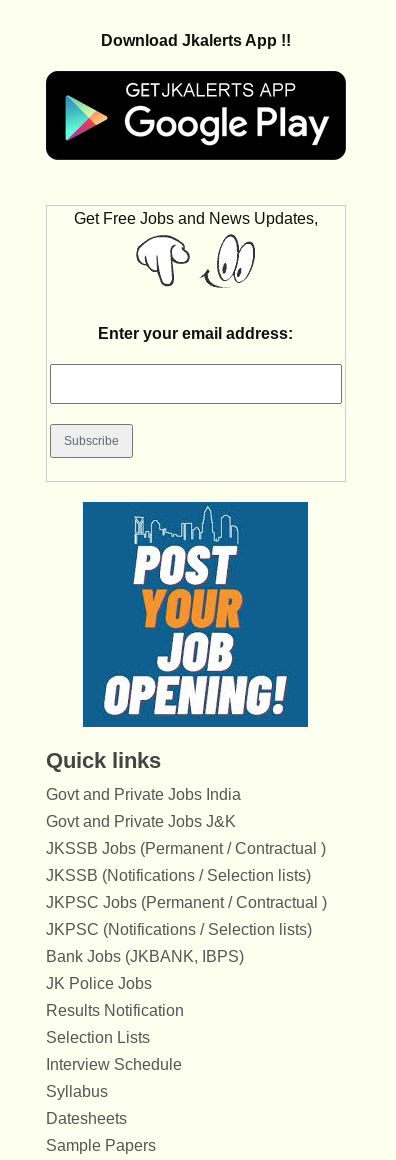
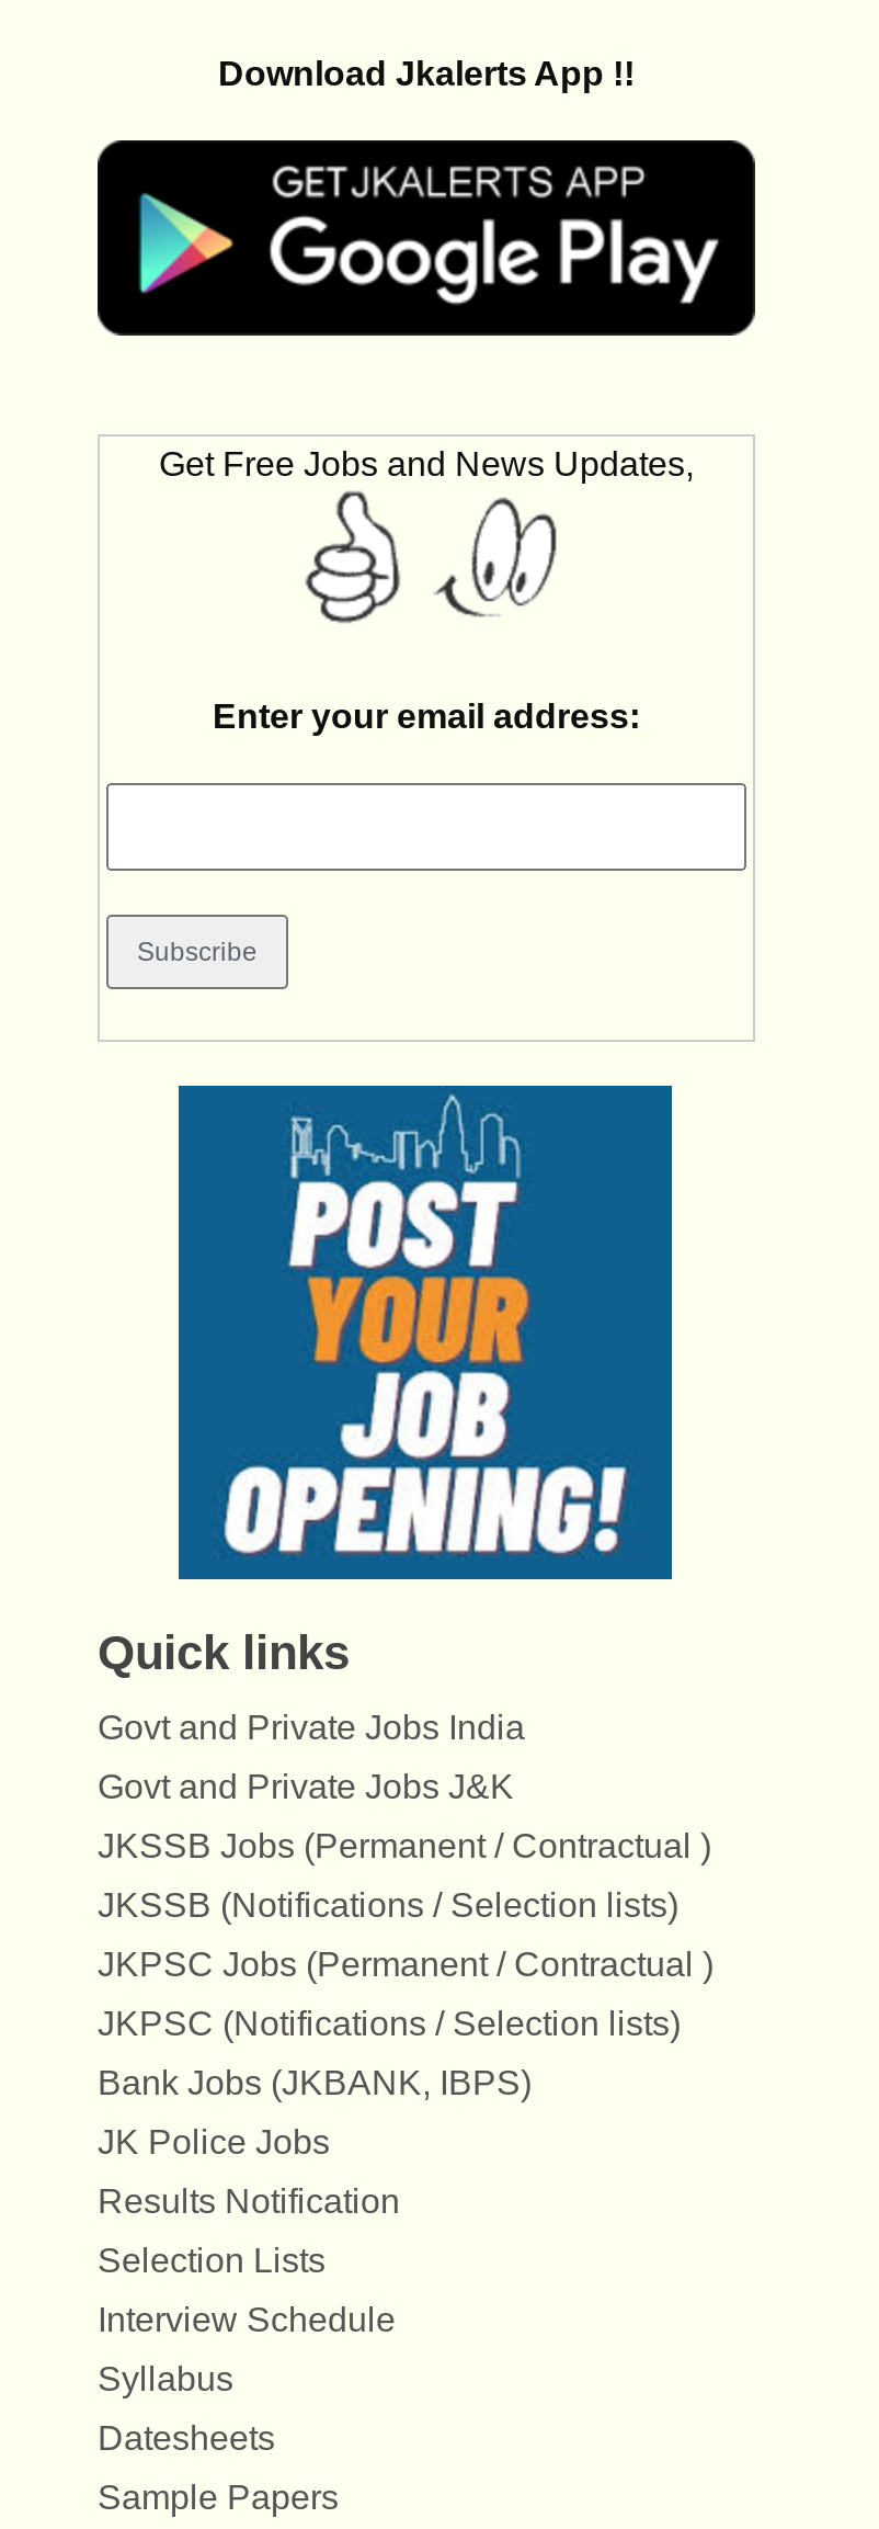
- [image]
+ [image]
